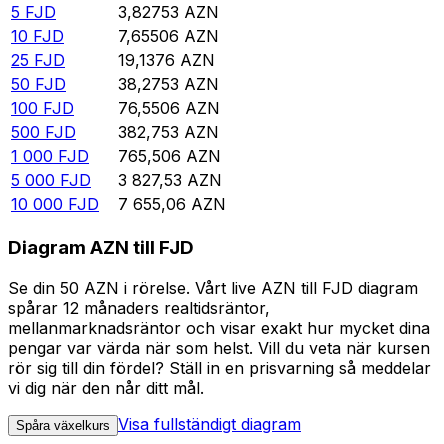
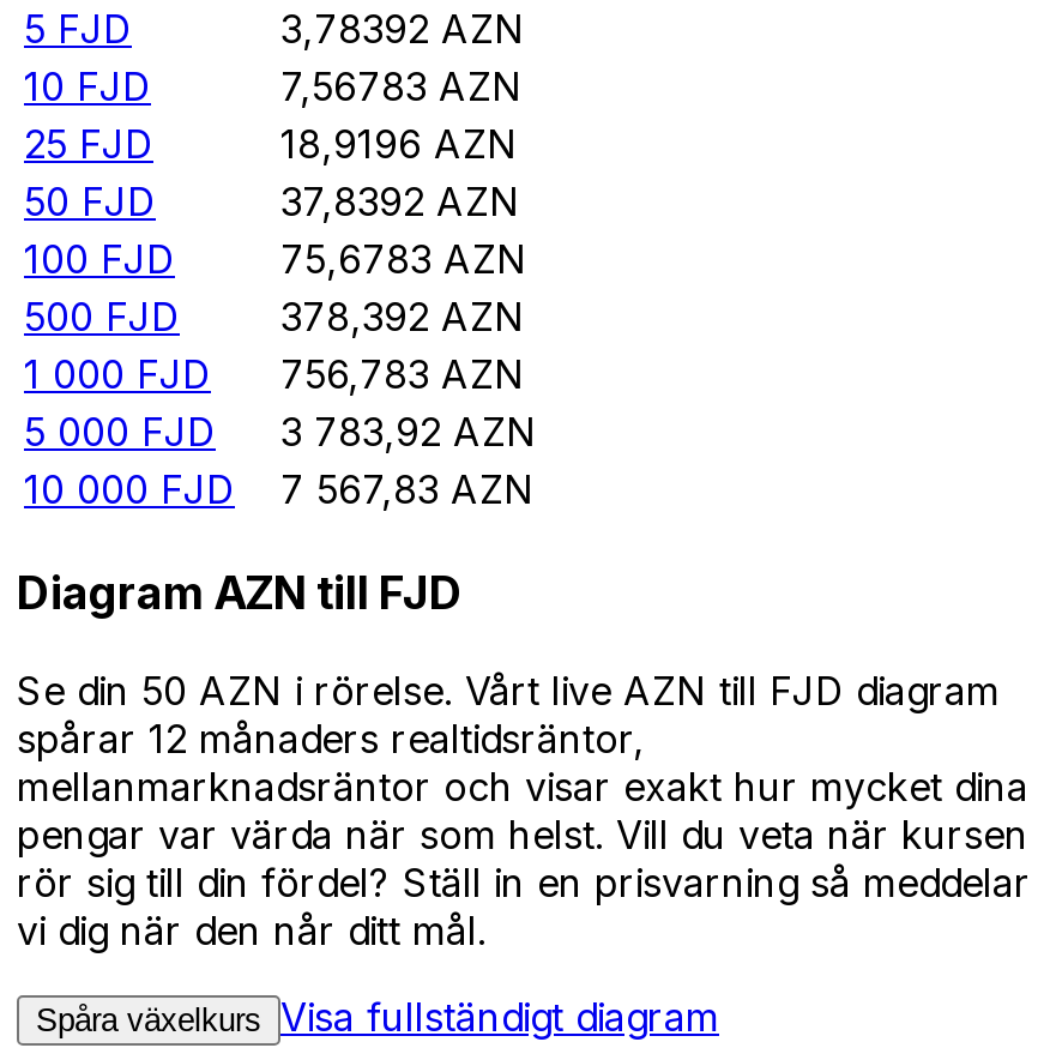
- 3,82753 AZN
+ 3,78392 AZN

- 7,65506 AZN
+ 7,56783 AZN

- 19,1376 AZN
+ 18,9196 AZN

- 38,2753 AZN
+ 37,8392 AZN

- 76,5506 AZN
+ 75,6783 AZN

- 382,753 AZN
+ 378,392 AZN

- 1 000 FJD 765,506 AZN
+ 1 000 FJD 756,783 AZN

- 5 000 FJD 3 827,53 AZN
+ 5 000 FJD 3 783,92 AZN

- 10 000 FJD 7 655,06 AZN
+ 10 000 FJD 7 567,83 AZN
